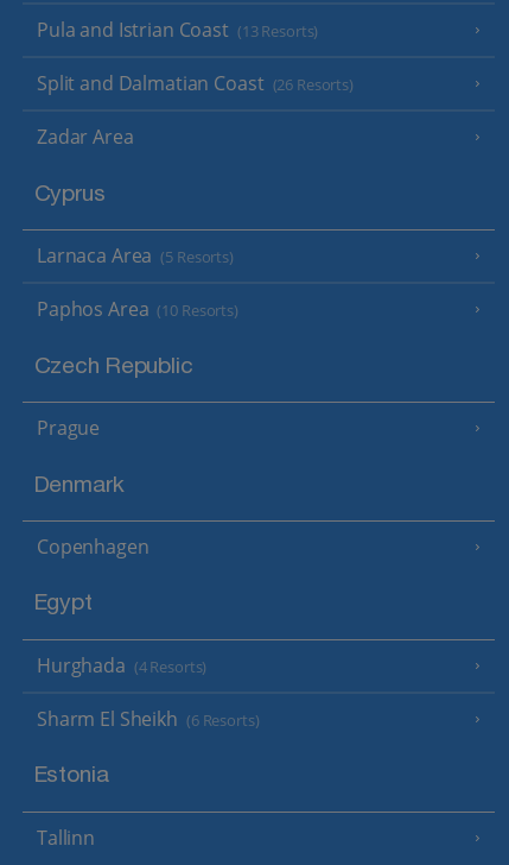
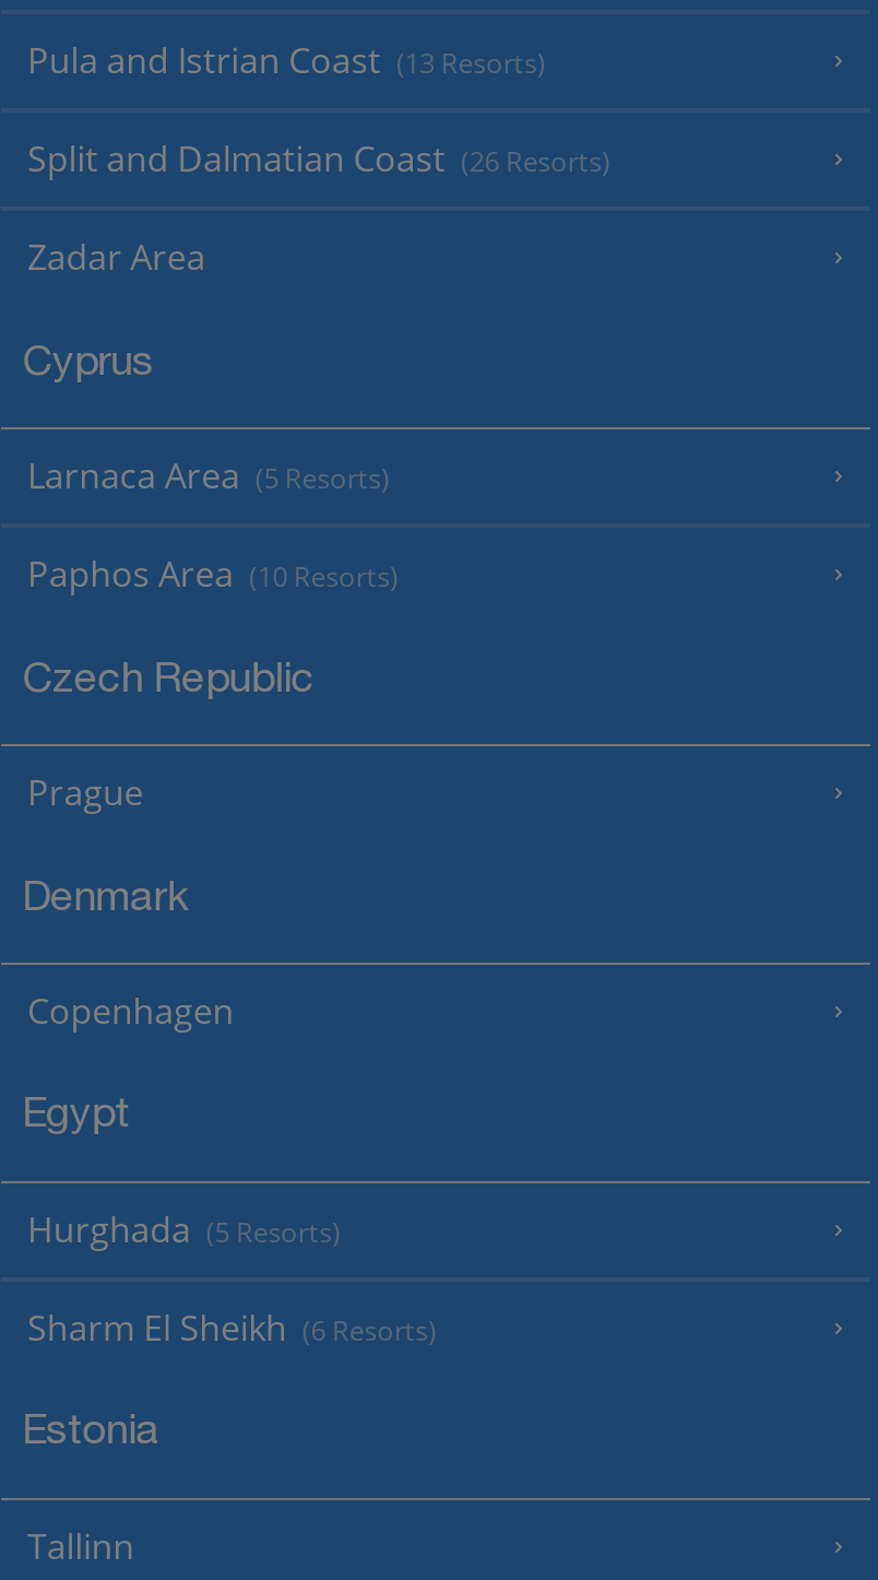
- Hurghada (4 Resorts)
+ Hurghada (5 Resorts)
